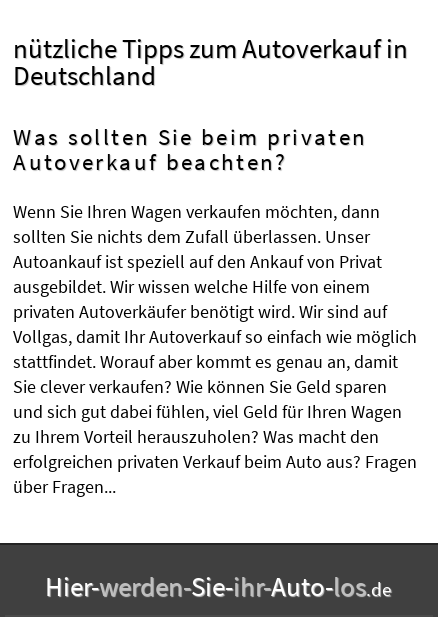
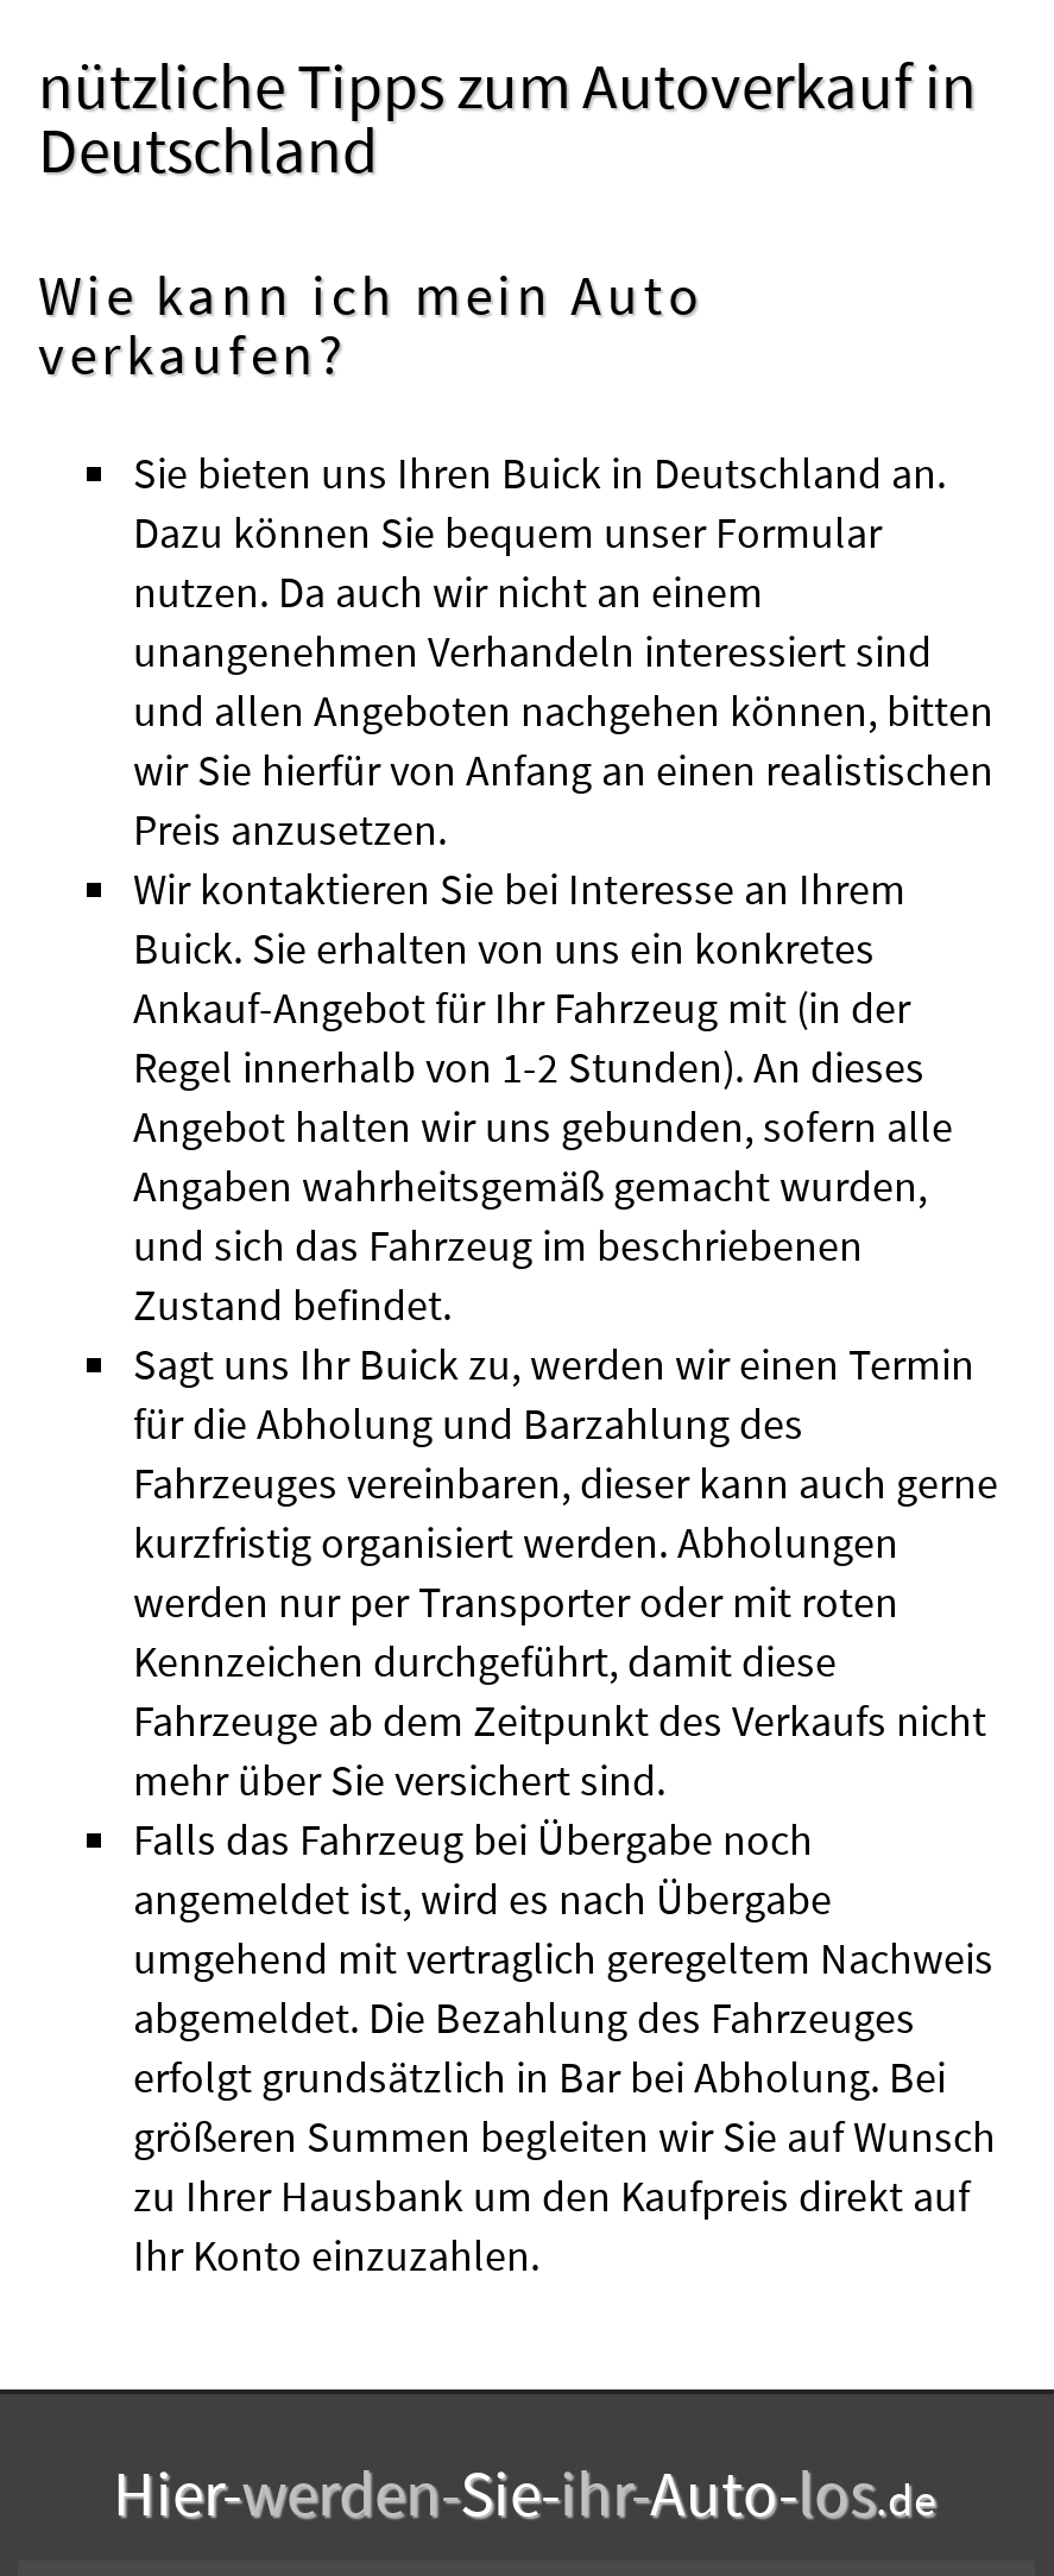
- Was sollten Sie beim privaten
- Autoverkauf beachten?
+ Wie kann ich mein Auto
+ verkaufen?

- Wenn Sie Ihren Wagen verkaufen möchten, dann
- sollten Sie nichts dem Zufall überlassen. Unser
- Autoankauf ist speziell auf den Ankauf von Privat
- ausgebildet. Wir wissen welche Hilfe von einem
- privaten Autoverkäufer benötigt wird. Wir sind auf
- Vollgas, damit Ihr Autoverkauf so einfach wie möglich
- stattfindet. Worauf aber kommt es genau an, damit
- Sie clever verkaufen? Wie können Sie Geld sparen
- und sich gut dabei fühlen, viel Geld für Ihren Wagen
- zu Ihrem Vorteil herauszuholen? Was macht den
- erfolgreichen privaten Verkauf beim Auto aus? Fragen
- über Fragen...
+ Sie bieten uns Ihren Buick in Deutschland an.
+ Dazu können Sie bequem unser Formular
+ nutzen. Da auch wir nicht an einem
+ unangenehmen Verhandeln interessiert sind
+ und allen Angeboten nachgehen können, bitten
+ wir Sie hierfür von Anfang an einen realistischen
+ Preis anzusetzen.
+ Wir kontaktieren Sie bei Interesse an Ihrem
+ Buick. Sie erhalten von uns ein konkretes
+ Ankauf-Angebot für Ihr Fahrzeug mit (in der
+ Regel innerhalb von 1-2 Stunden). An dieses
+ Angebot halten wir uns gebunden, sofern alle
+ Angaben wahrheitsgemäß gemacht wurden,
+ und sich das Fahrzeug im beschriebenen
+ Zustand befindet.
+ Sagt uns Ihr Buick zu, werden wir einen Termin
+ für die Abholung und Barzahlung des
+ Fahrzeuges vereinbaren, dieser kann auch gerne
+ kurzfristig organisiert werden. Abholungen
+ werden nur per Transporter oder mit roten
+ Kennzeichen durchgeführt, damit diese
+ Fahrzeuge ab dem Zeitpunkt des Verkaufs nicht
+ mehr über Sie versichert sind.
+ Falls das Fahrzeug bei Übergabe noch
+ angemeldet ist, wird es nach Übergabe
+ umgehend mit vertraglich geregeltem Nachweis
+ abgemeldet. Die Bezahlung des Fahrzeuges
+ erfolgt grundsätzlich in Bar bei Abholung. Bei
+ größeren Summen begleiten wir Sie auf Wunsch
+ zu Ihrer Hausbank um den Kaufpreis direkt auf
+ Ihr Konto einzuzahlen.
